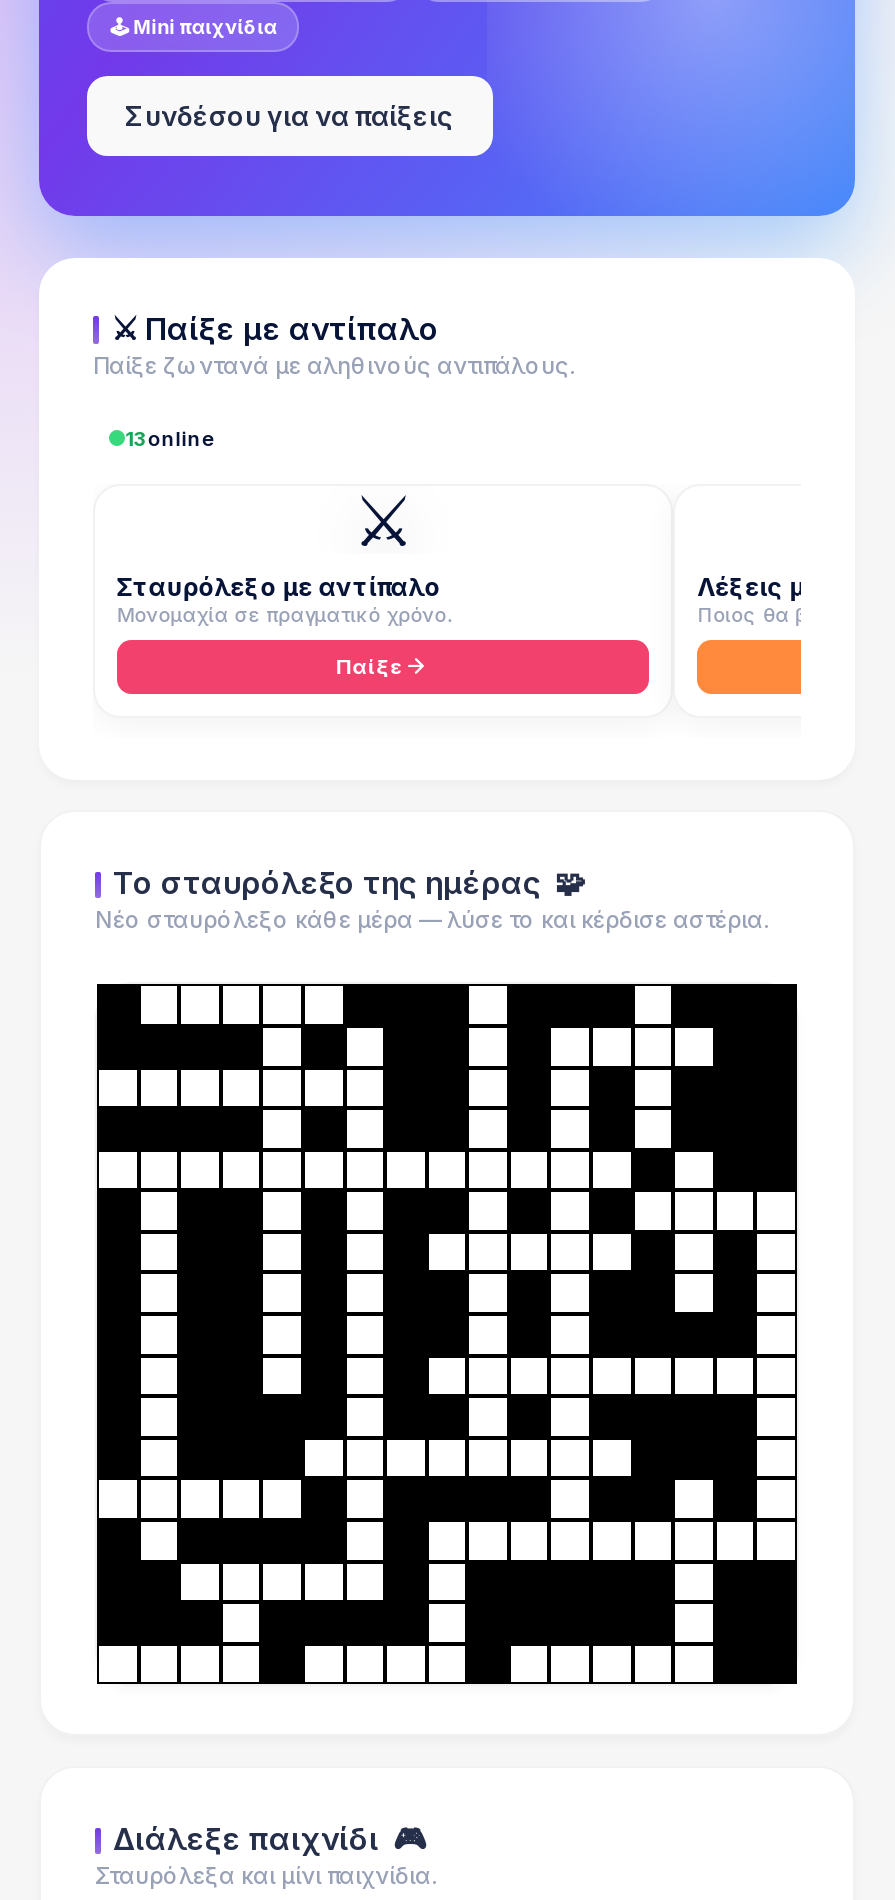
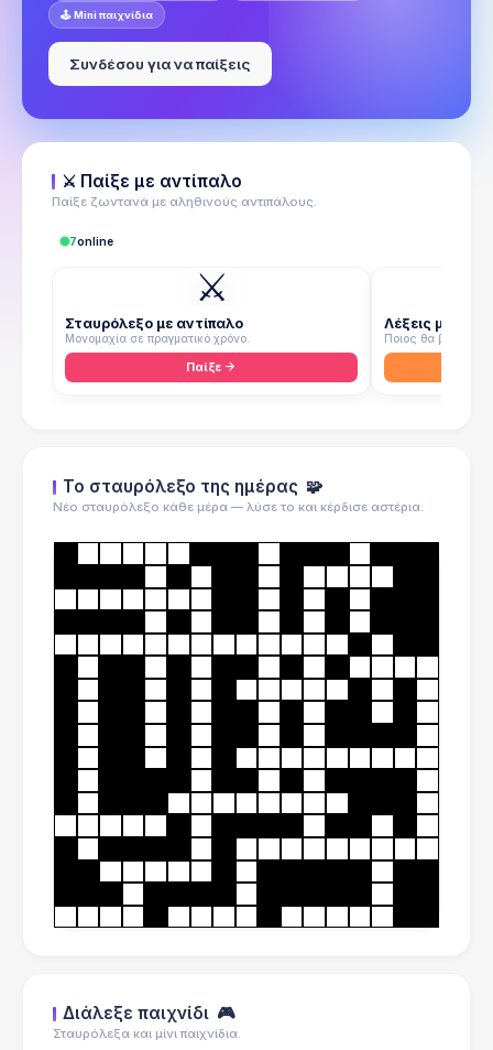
- 13online
+ 7online
